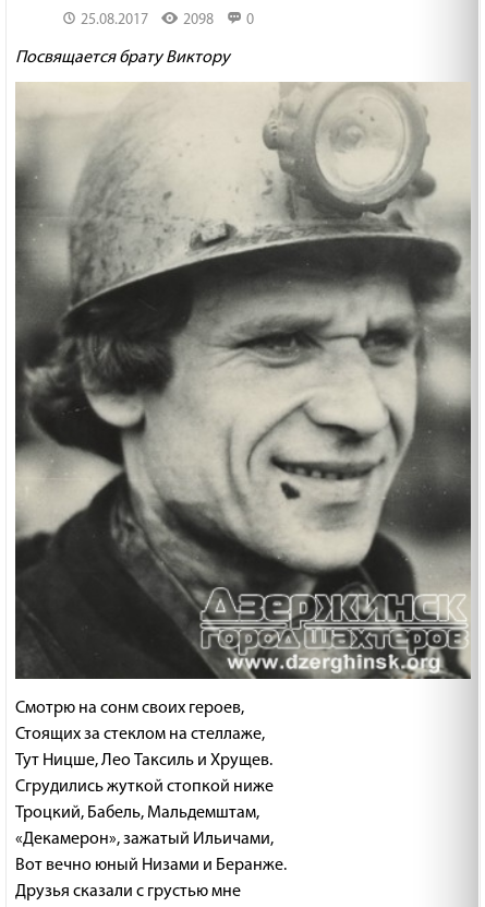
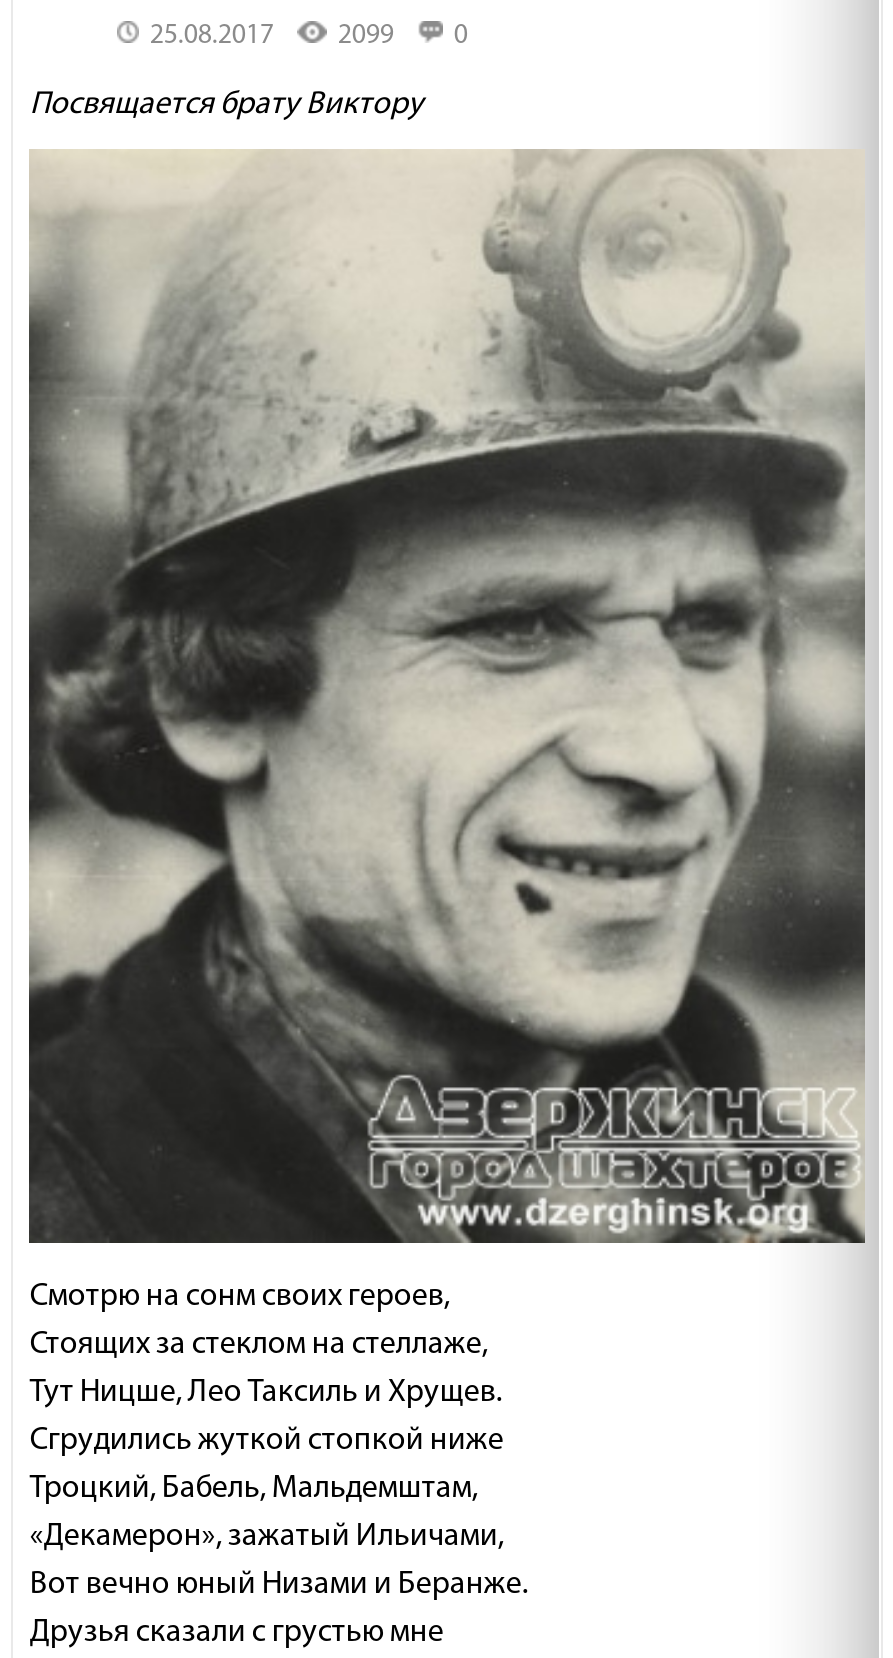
- 2098 0
+ 2099 0
